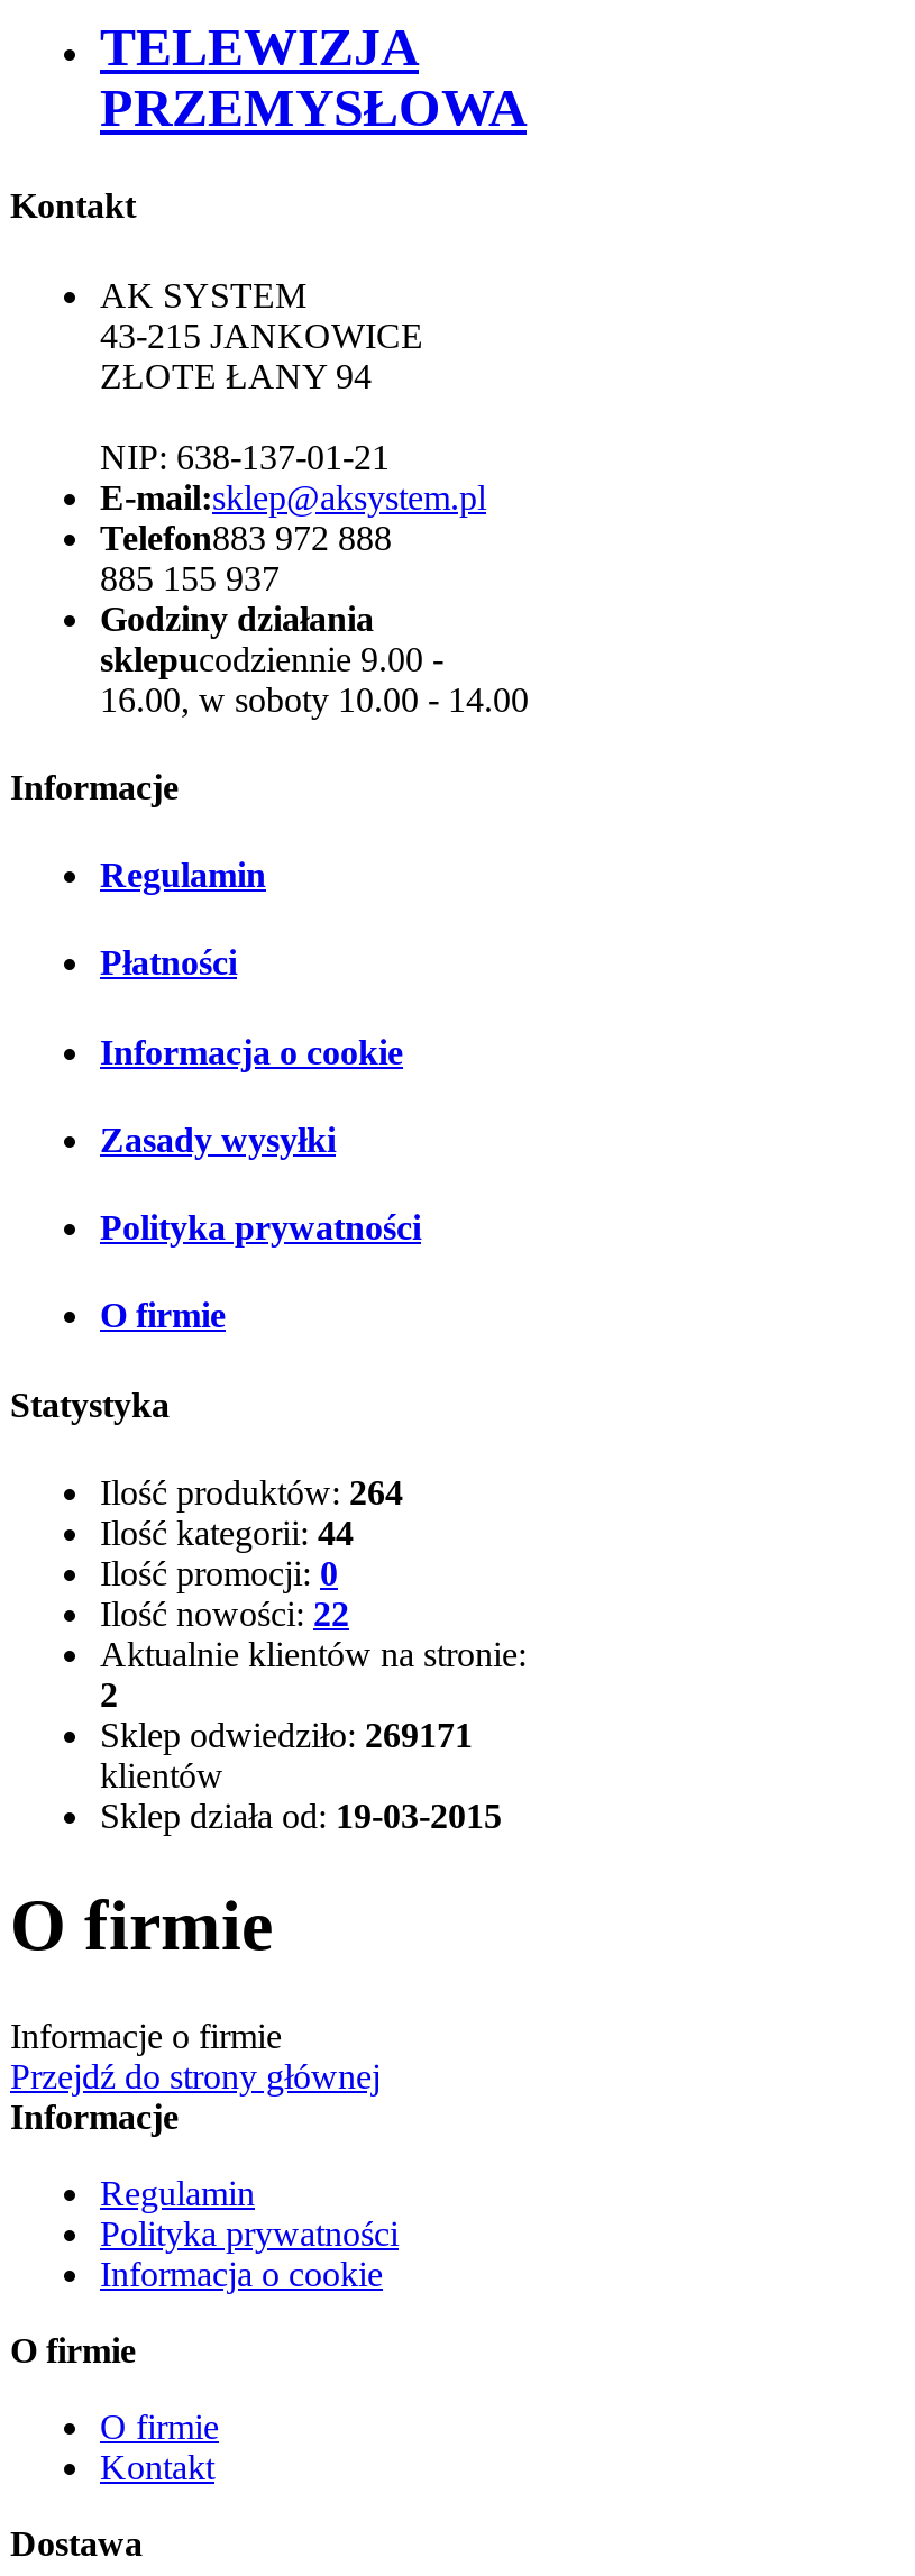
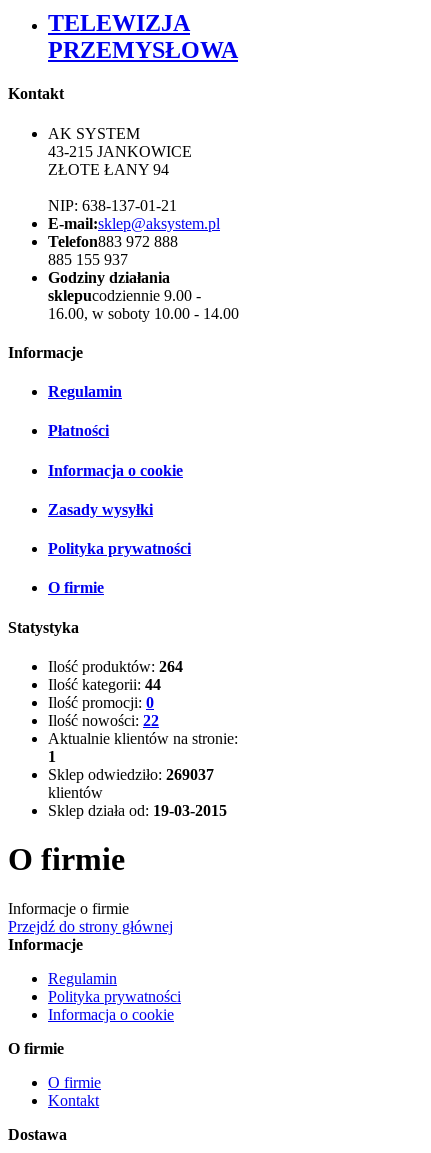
- 2
+ 1

- Sklep odwiedziło: 269171
+ Sklep odwiedziło: 269037
